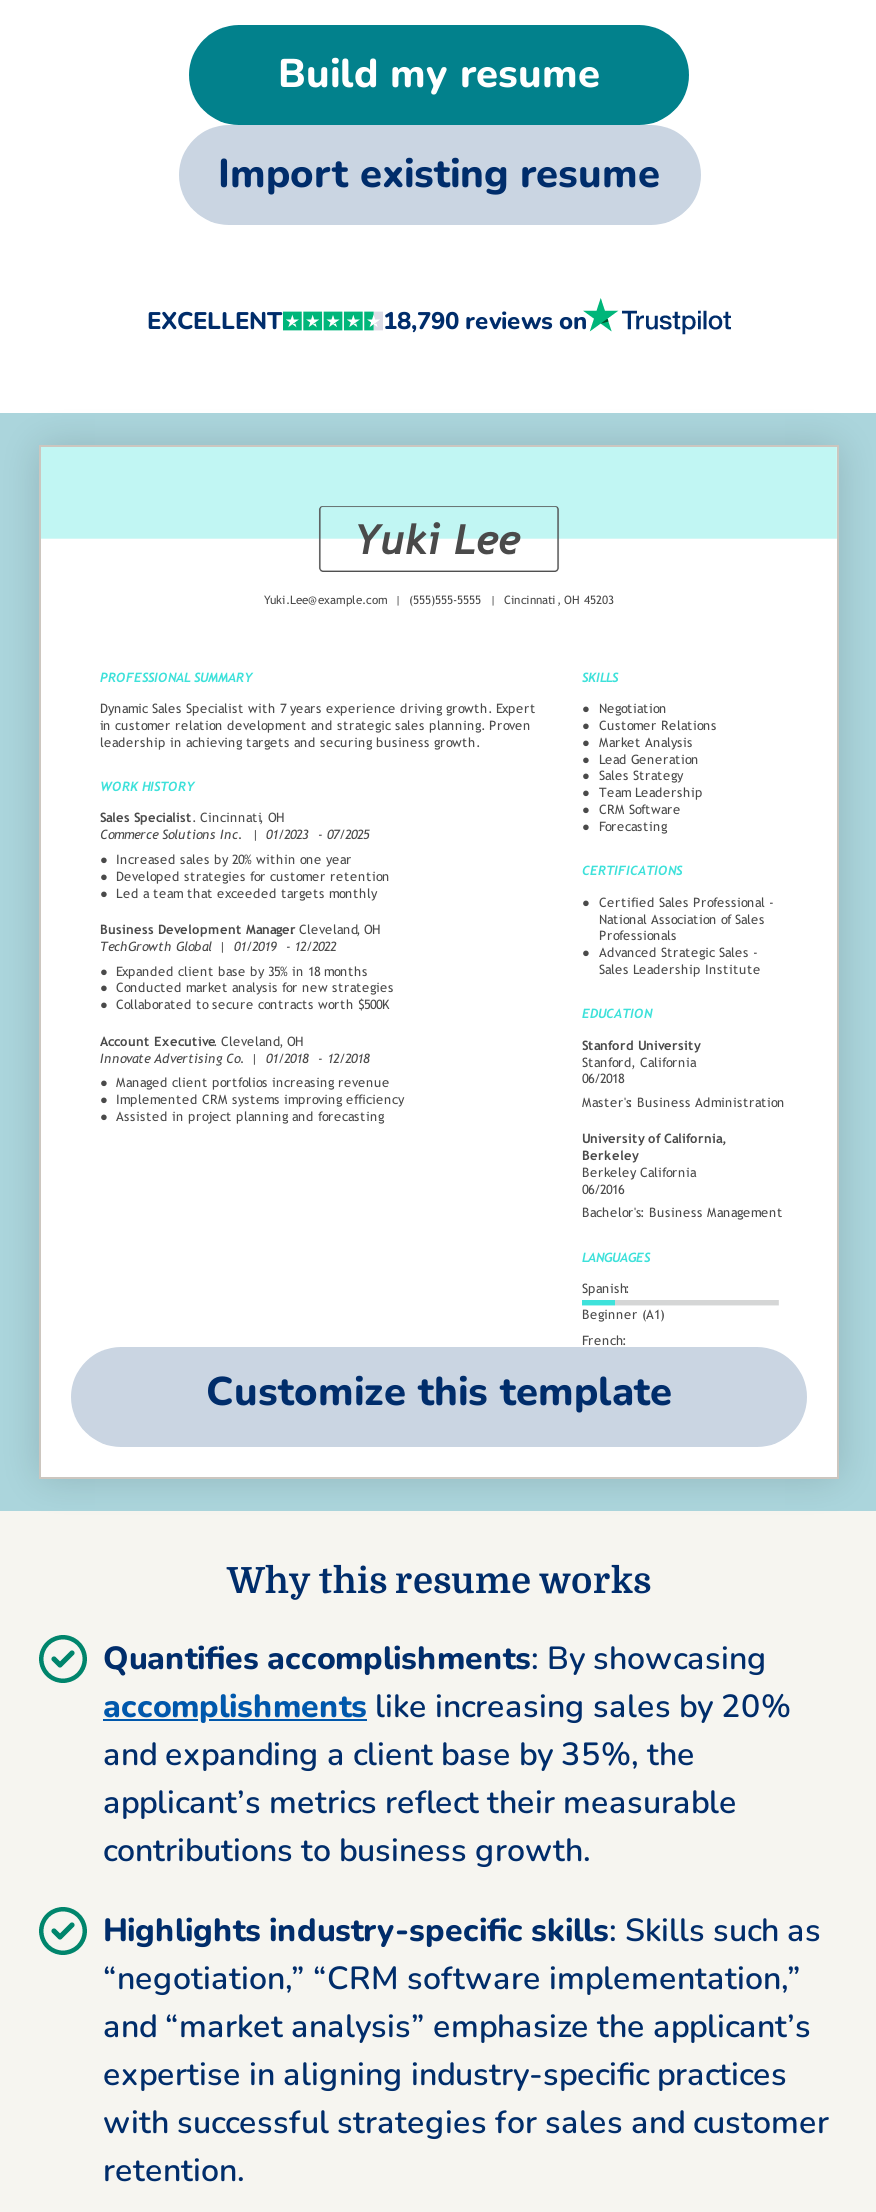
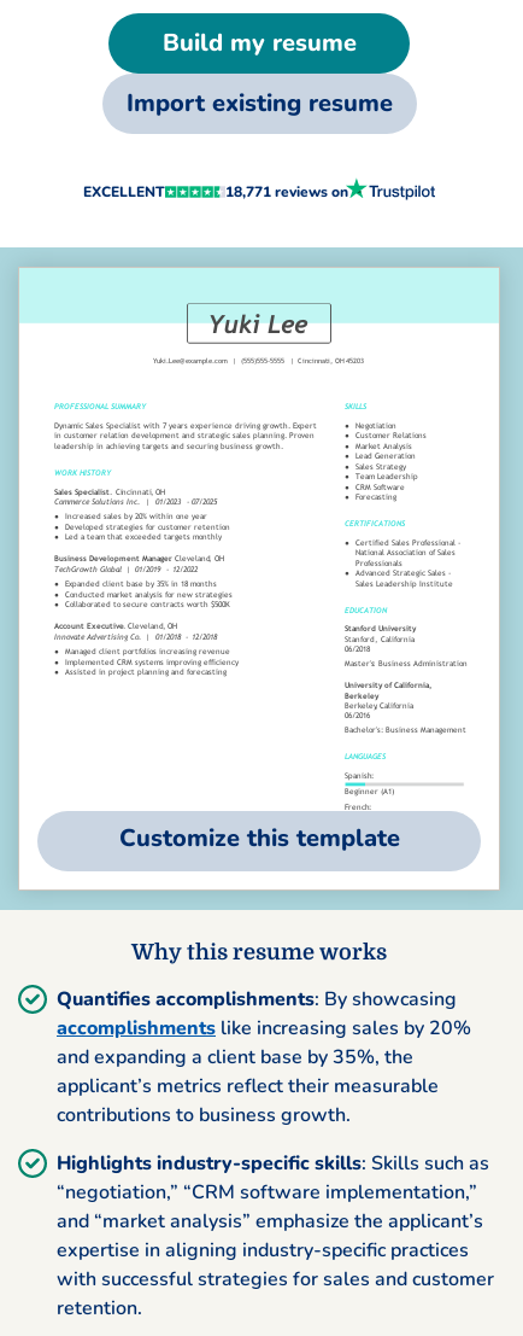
- 18,790 reviews on
+ 18,771 reviews on
